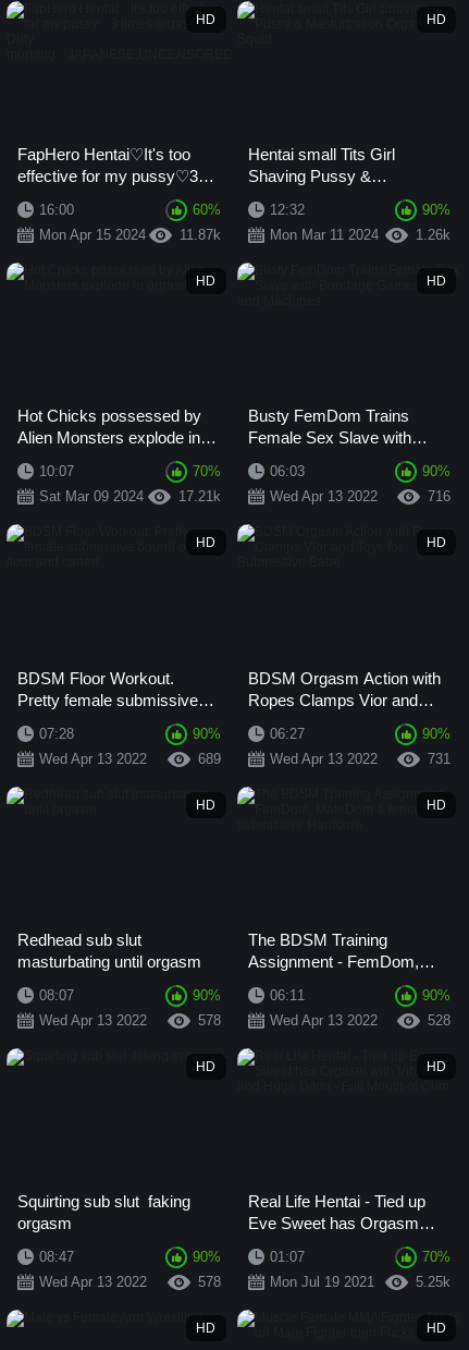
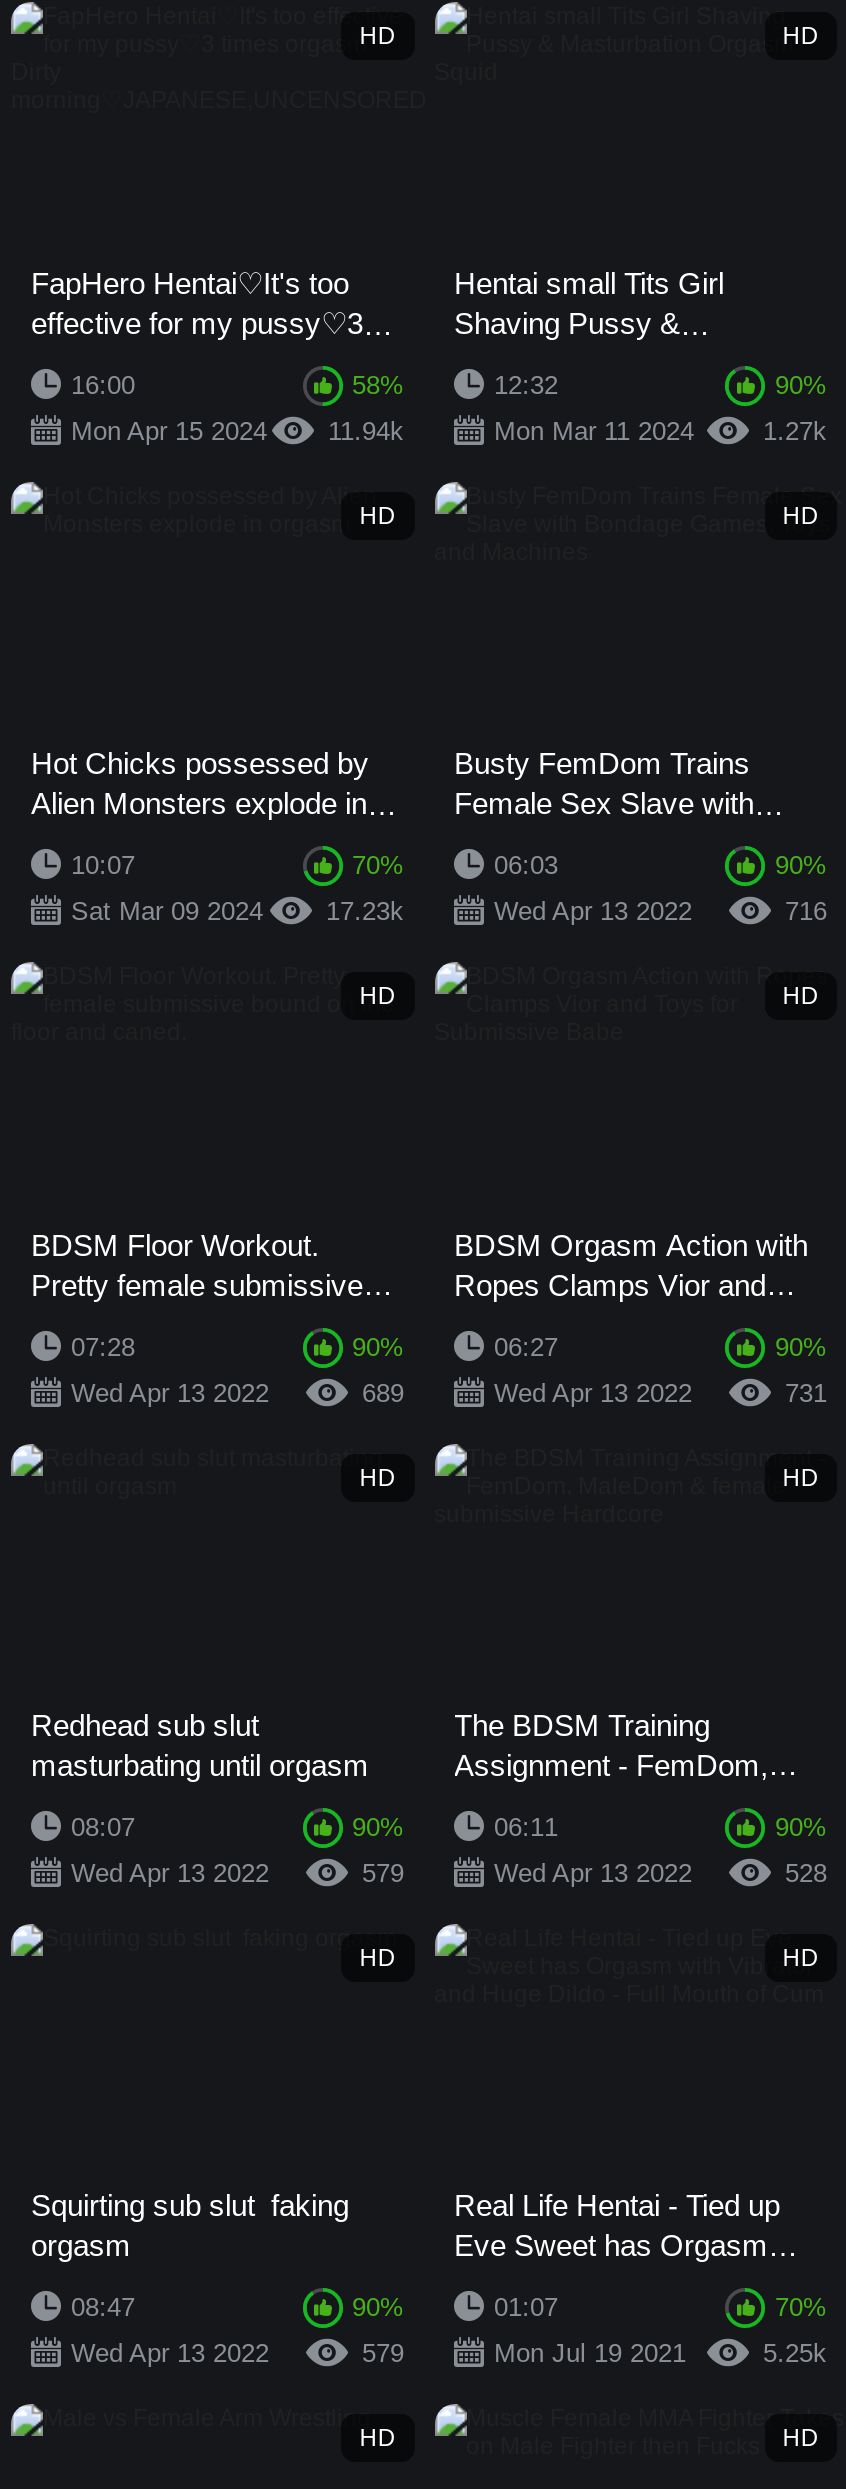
- 60%
+ 58%

- 11.87k
+ 11.94k

- 1.26k
+ 1.27k

- 17.21k
+ 17.23k

- 578
+ 579

- 578
+ 579
